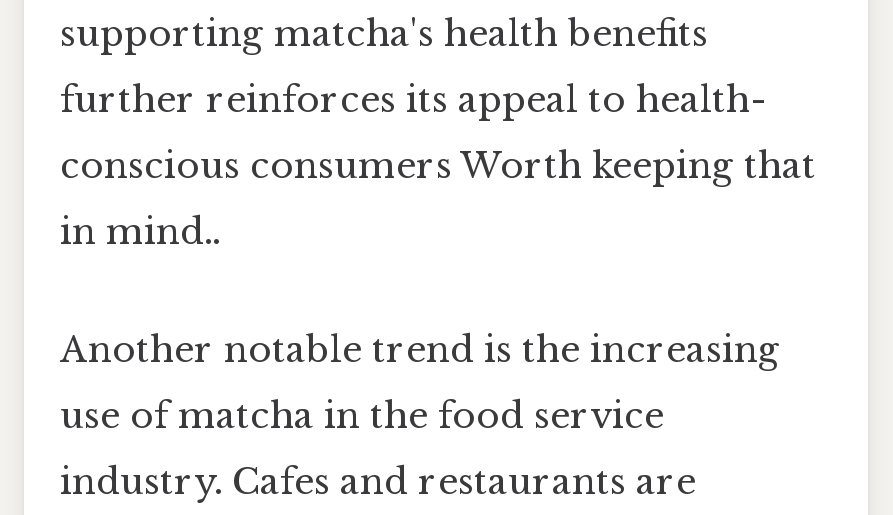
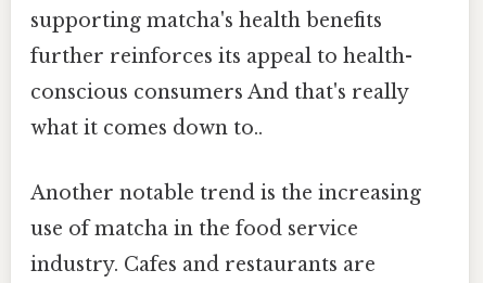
- conscious consumers Worth keeping that
+ conscious consumers And that's really

- in mind..
+ what it comes down to..
